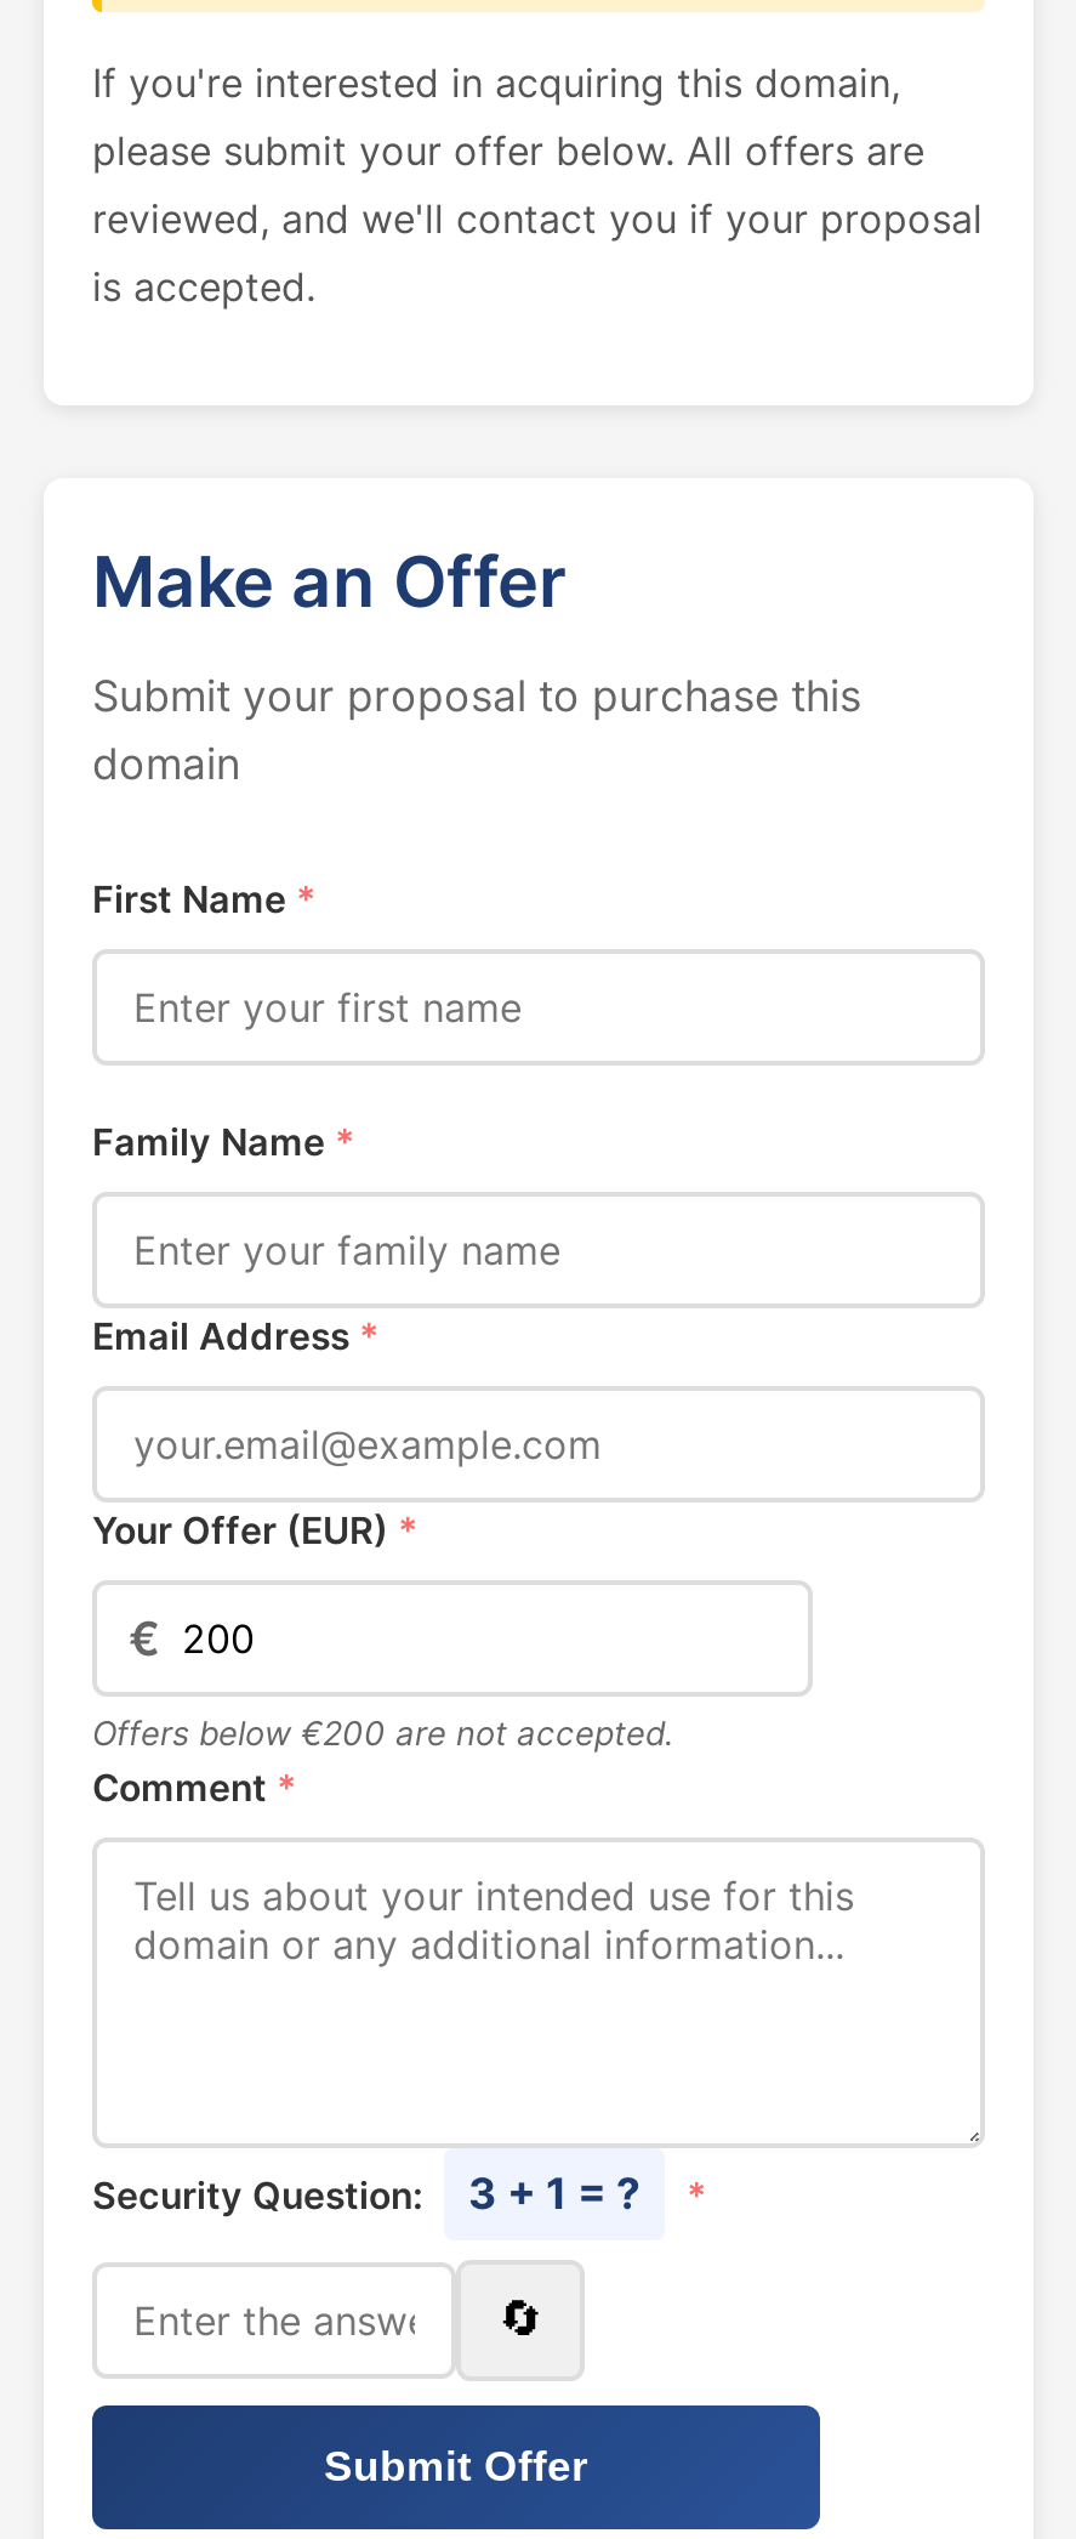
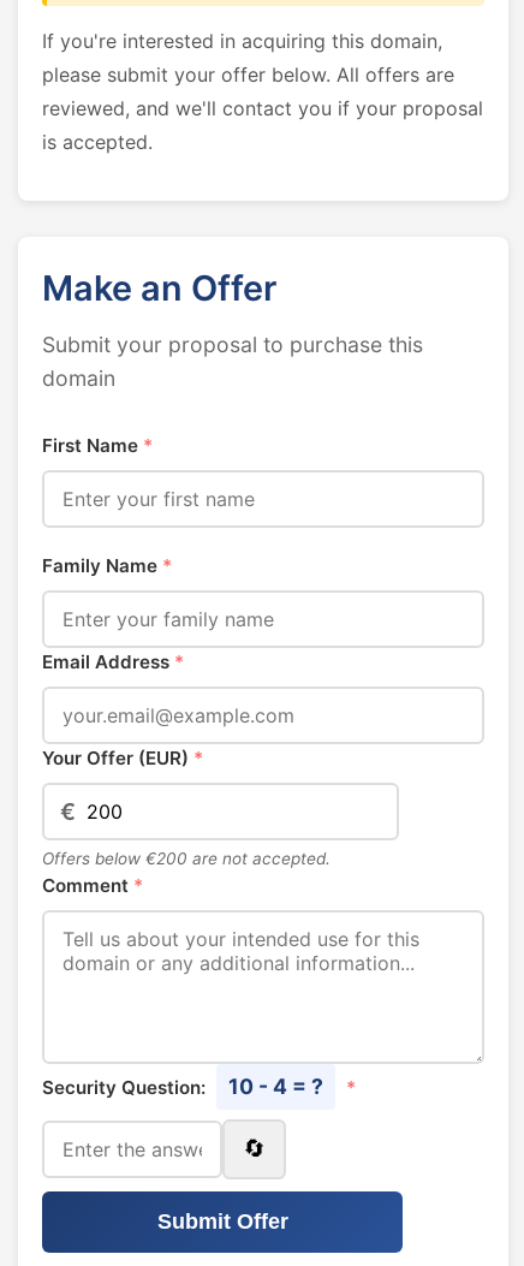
- 3 + 1 = ?
+ 10 - 4 = ?
